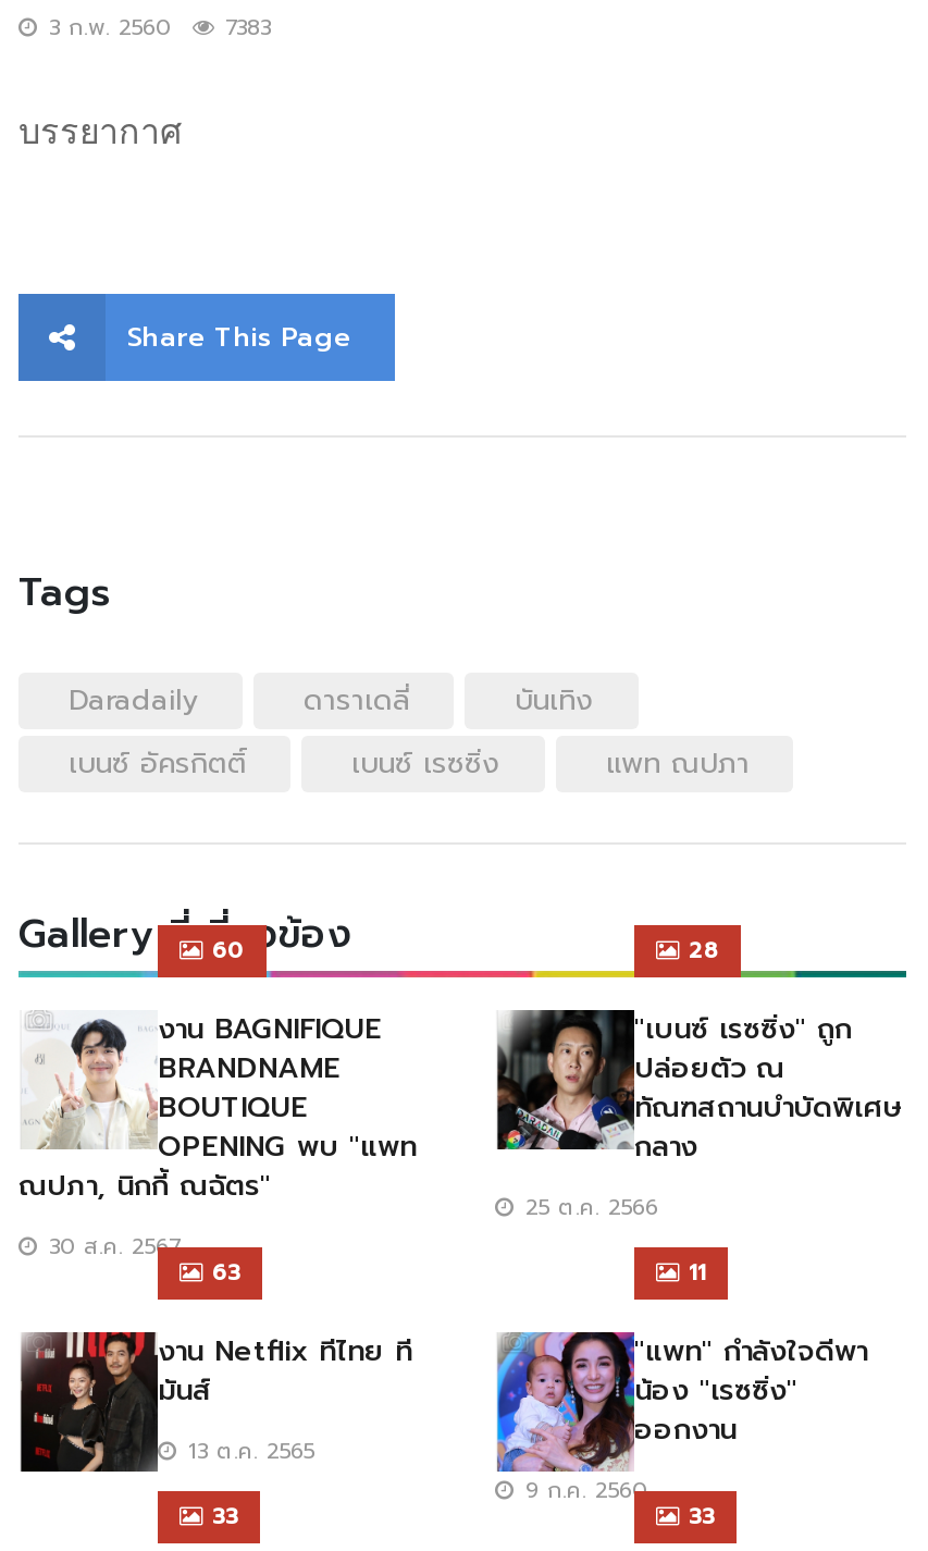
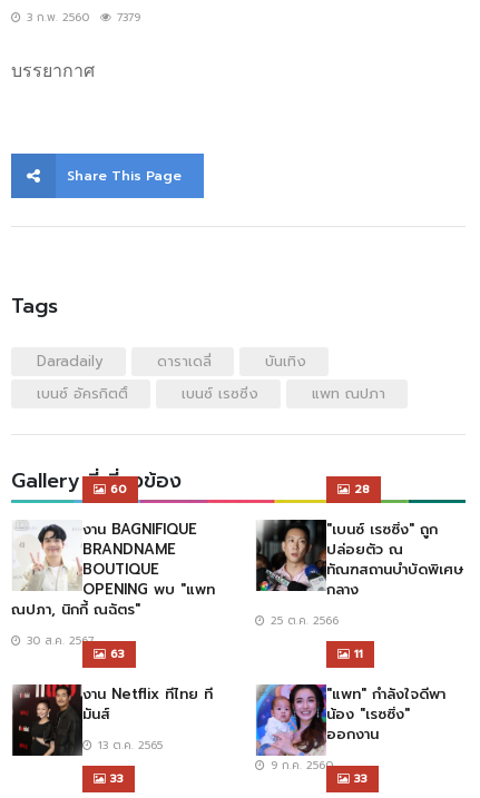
- 3 ก.พ. 2560 7383
+ 3 ก.พ. 2560 7379
